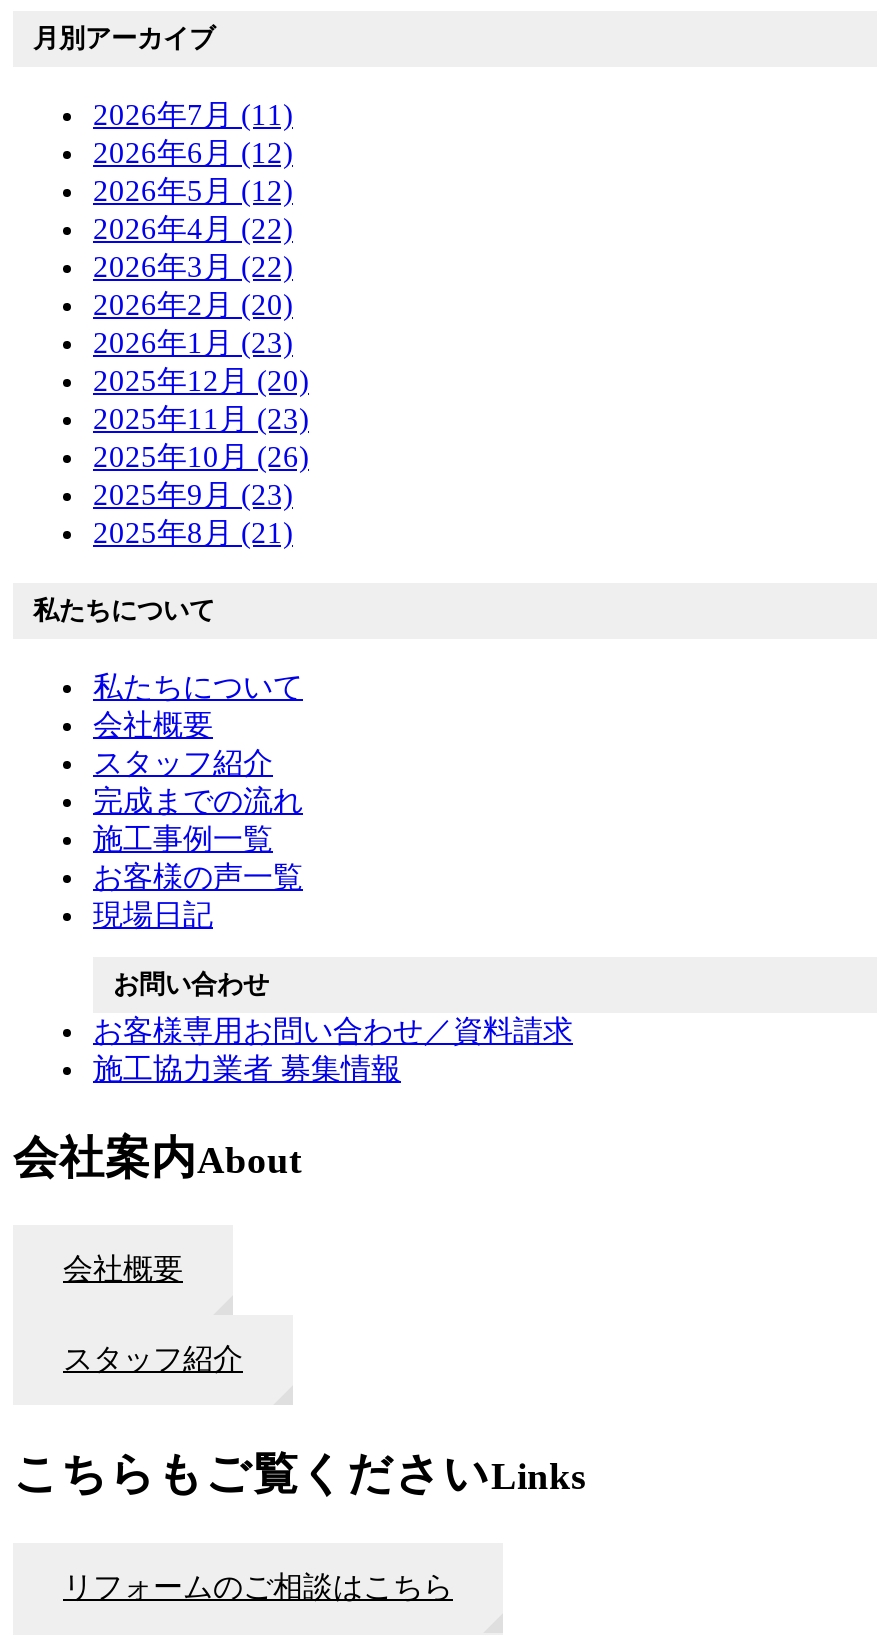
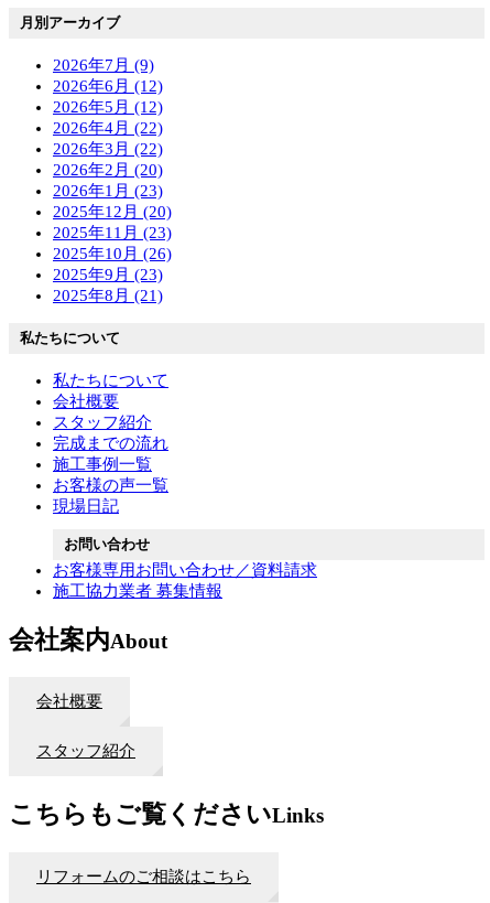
- 2026年7月 (11)
+ 2026年7月 (9)
